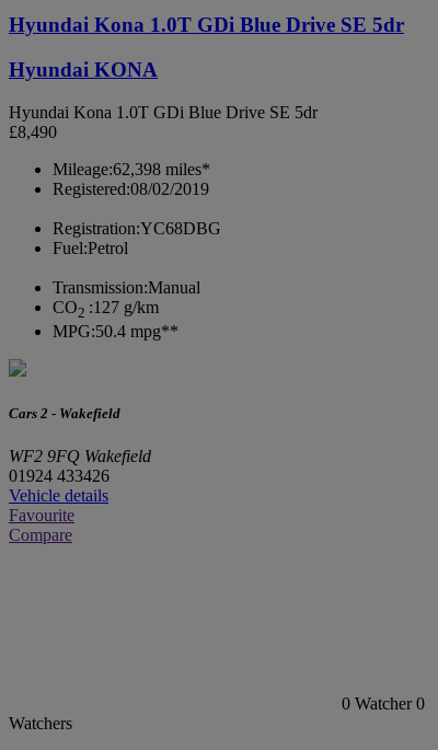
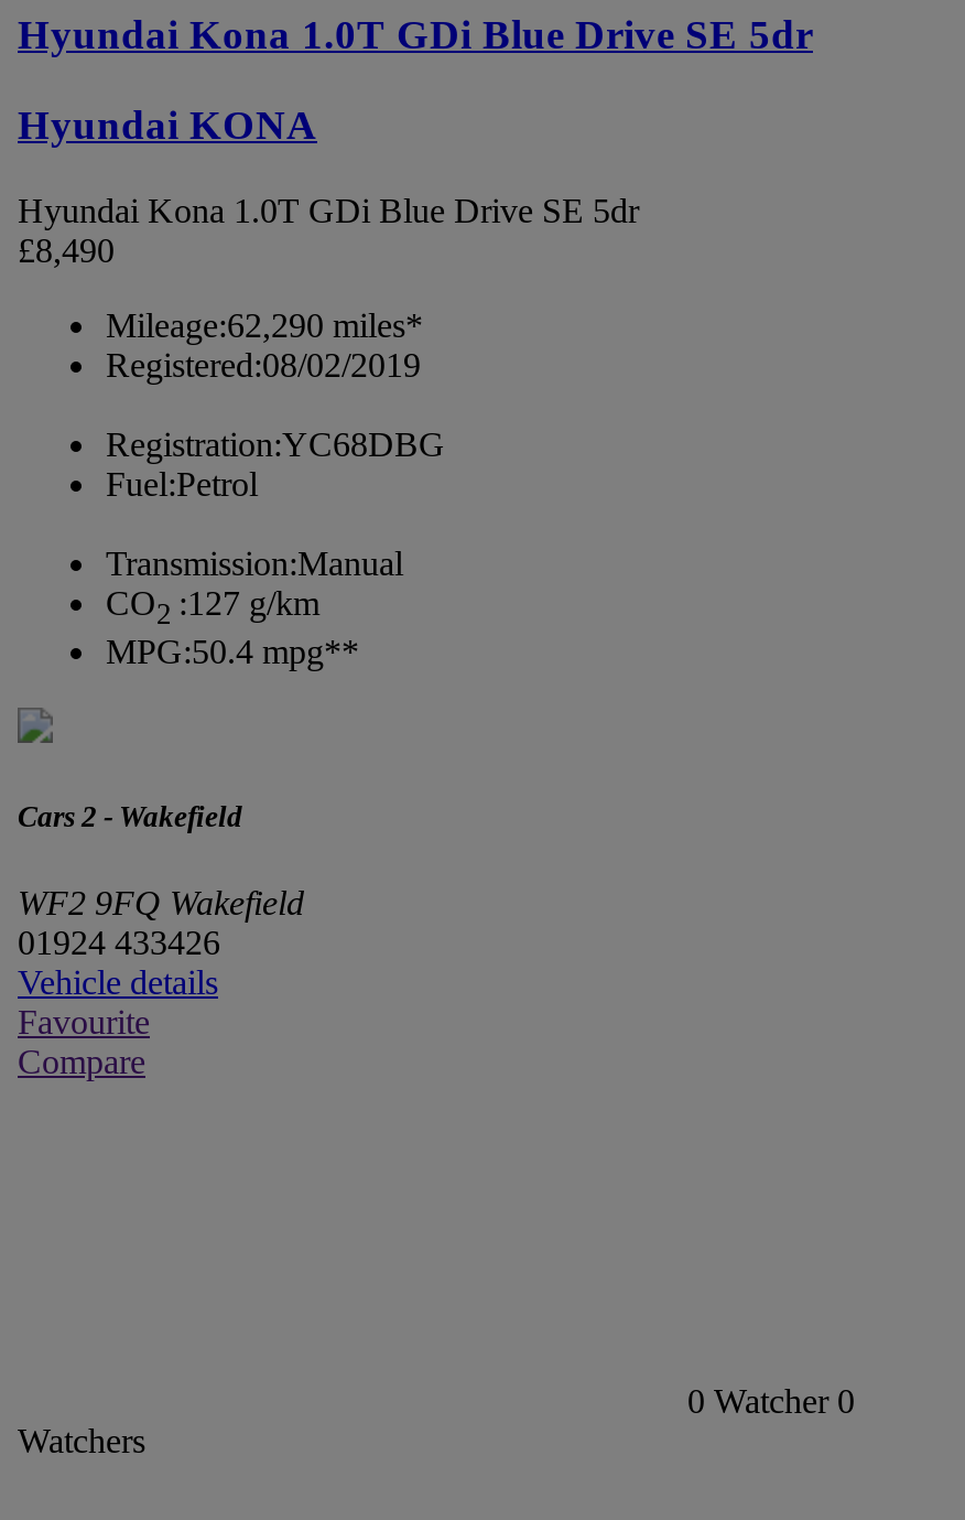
- Mileage:62,398 miles*
+ Mileage:62,290 miles*
